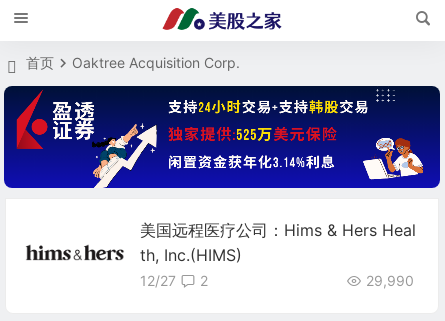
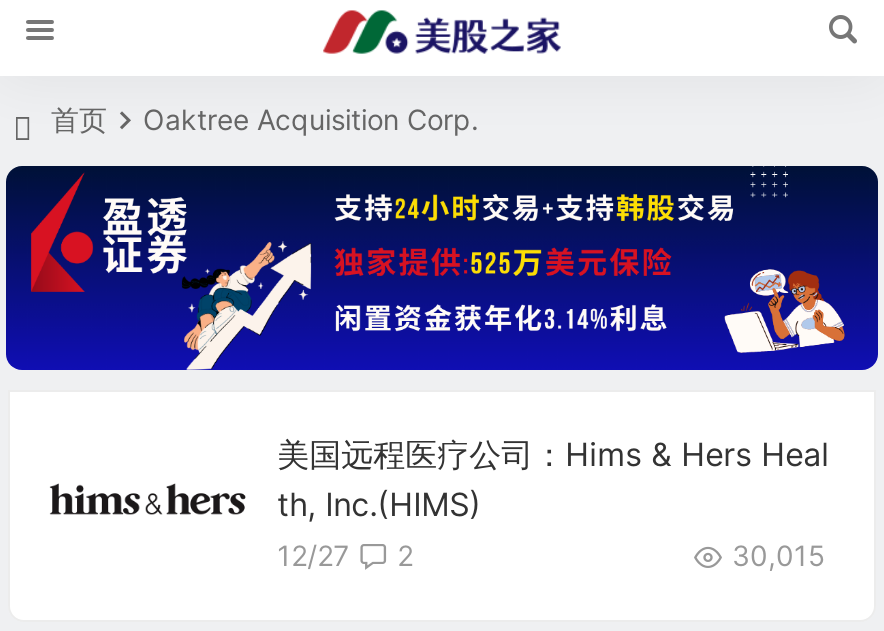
- 29,990
+ 30,015
